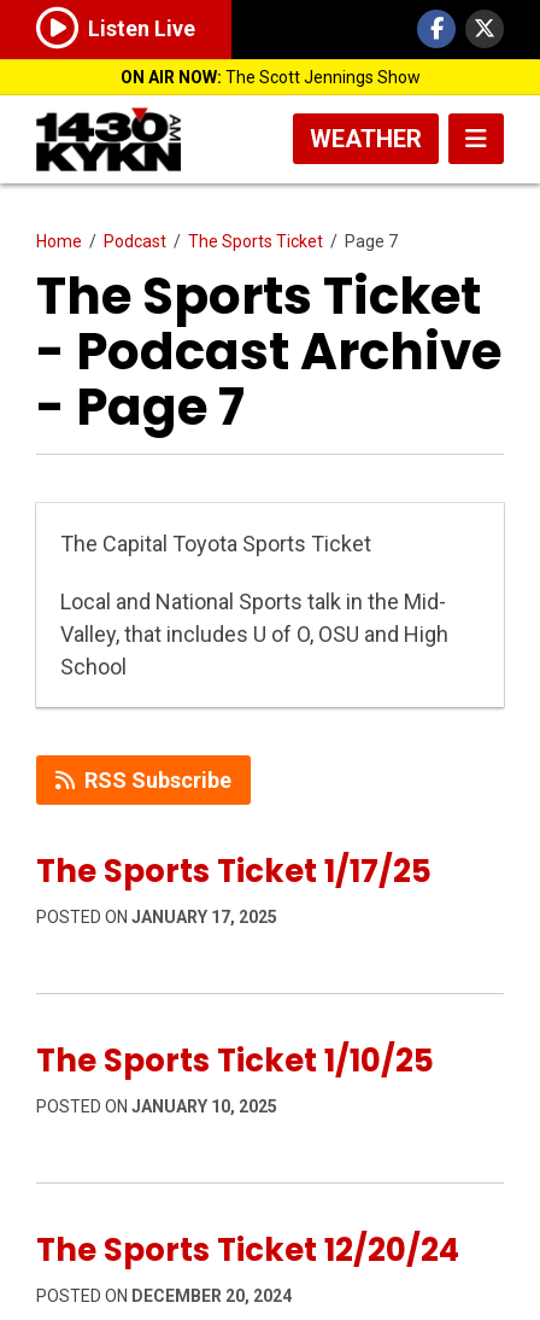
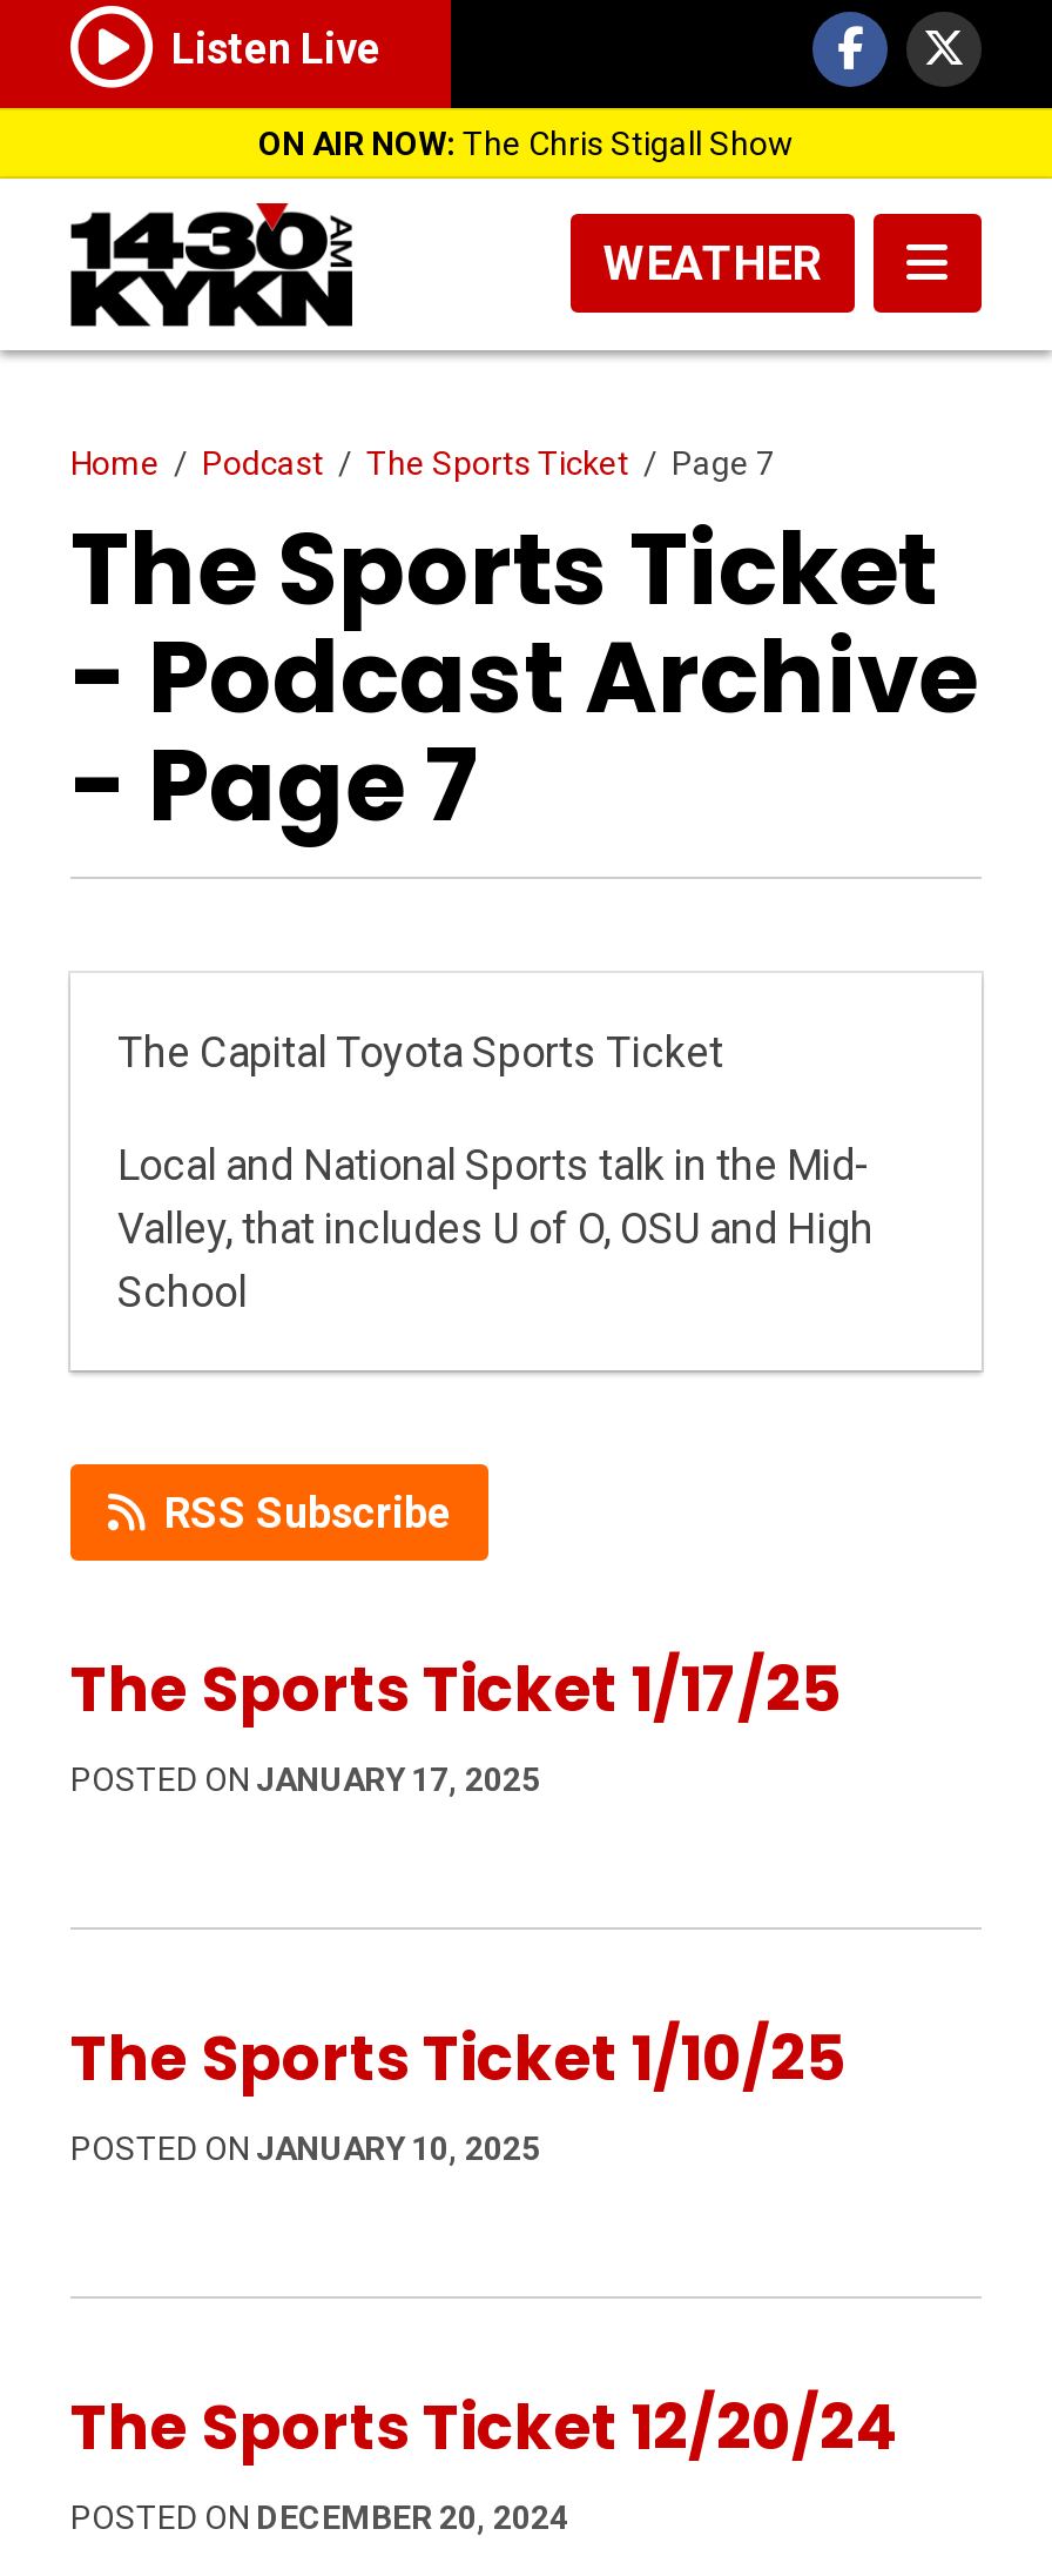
- ON AIR NOW: The Scott Jennings Show
+ ON AIR NOW: The Chris Stigall Show
